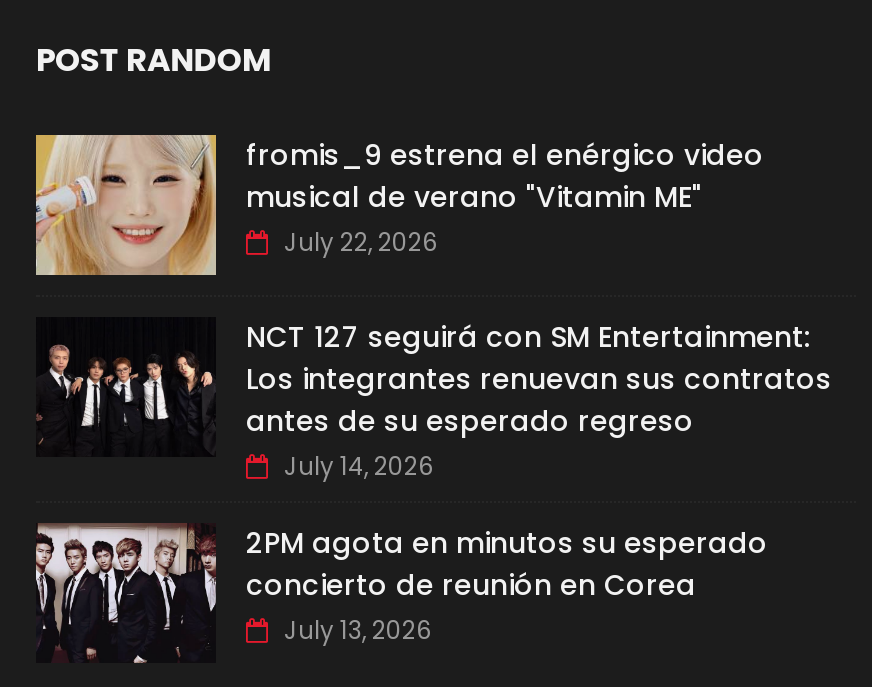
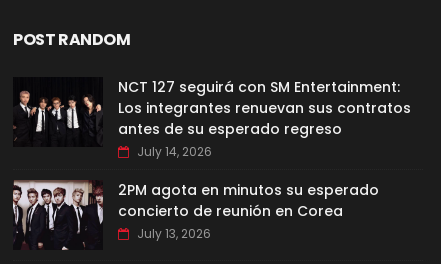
- [image]
- fromis_9 estrena el enérgico video
- musical de verano "Vitamin ME"
- July 22, 2026
